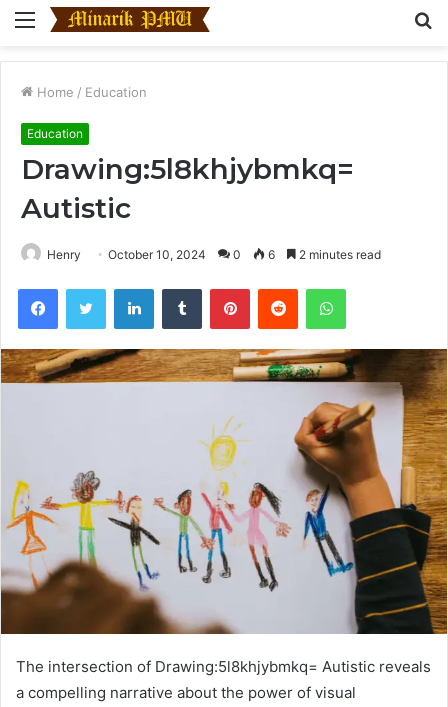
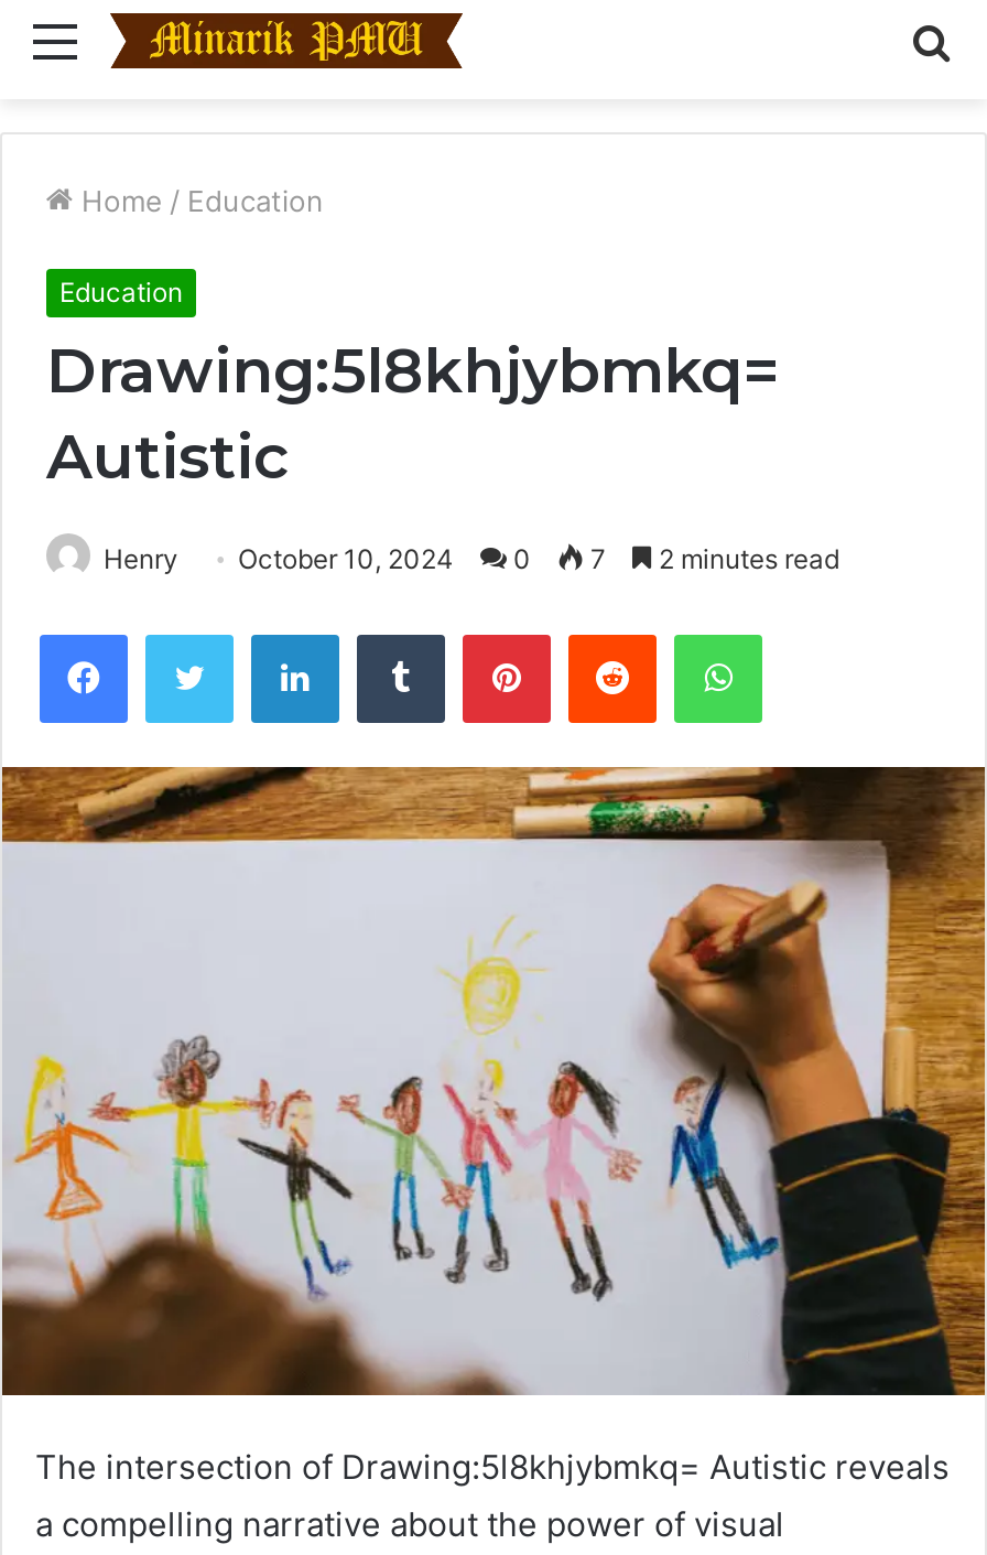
- Henry October 10, 2024 0 6 2 minutes read
+ Henry October 10, 2024 0 7 2 minutes read
